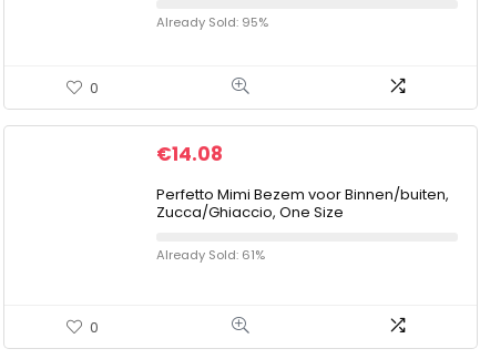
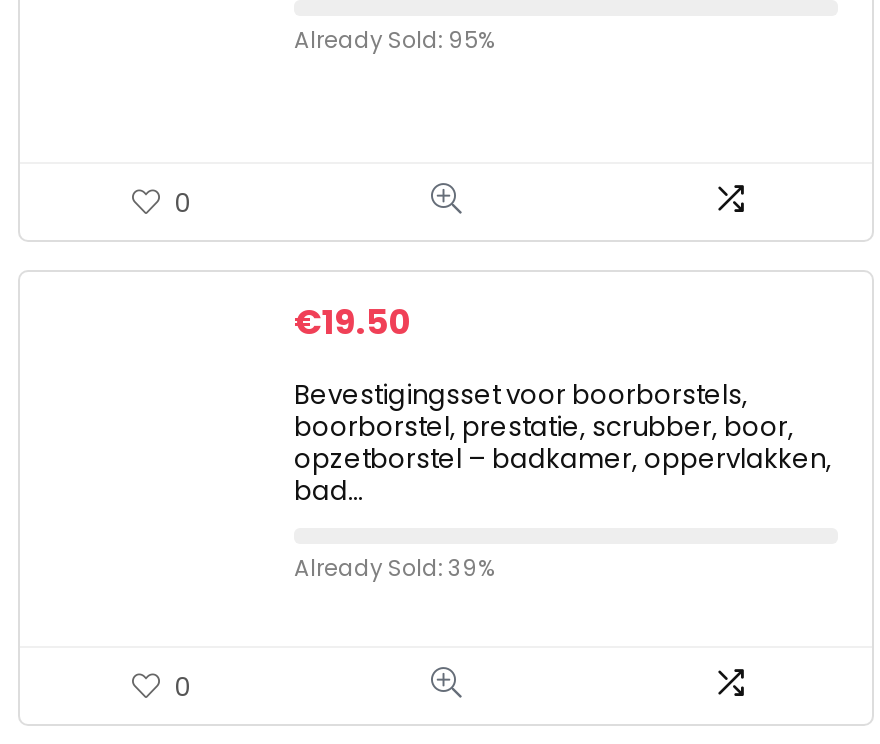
- €14.08
+ €19.50

- Perfetto Mimi Bezem voor Binnen/buiten,
- Zucca/Ghiaccio, One Size
+ Bevestigingsset voor boorborstels,
+ boorborstel, prestatie, scrubber, boor,
+ opzetborstel – badkamer, oppervlakken,
+ bad…

- Already Sold: 61%
+ Already Sold: 39%
